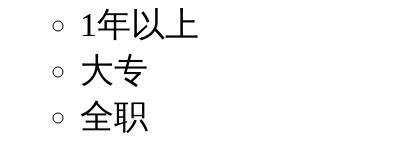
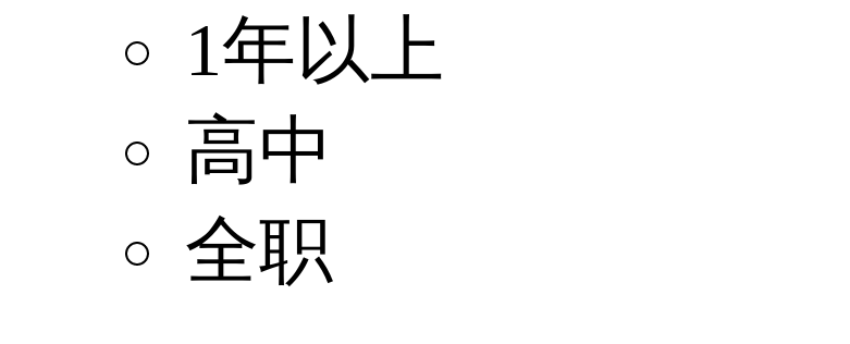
- 大专
+ 高中
